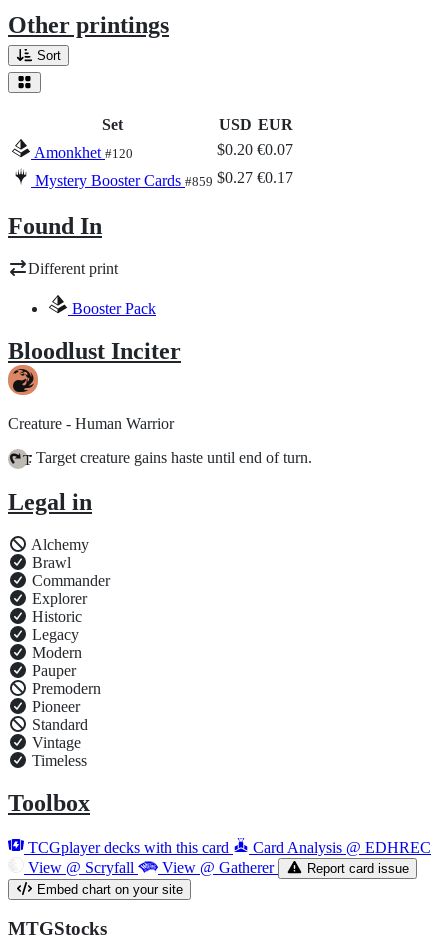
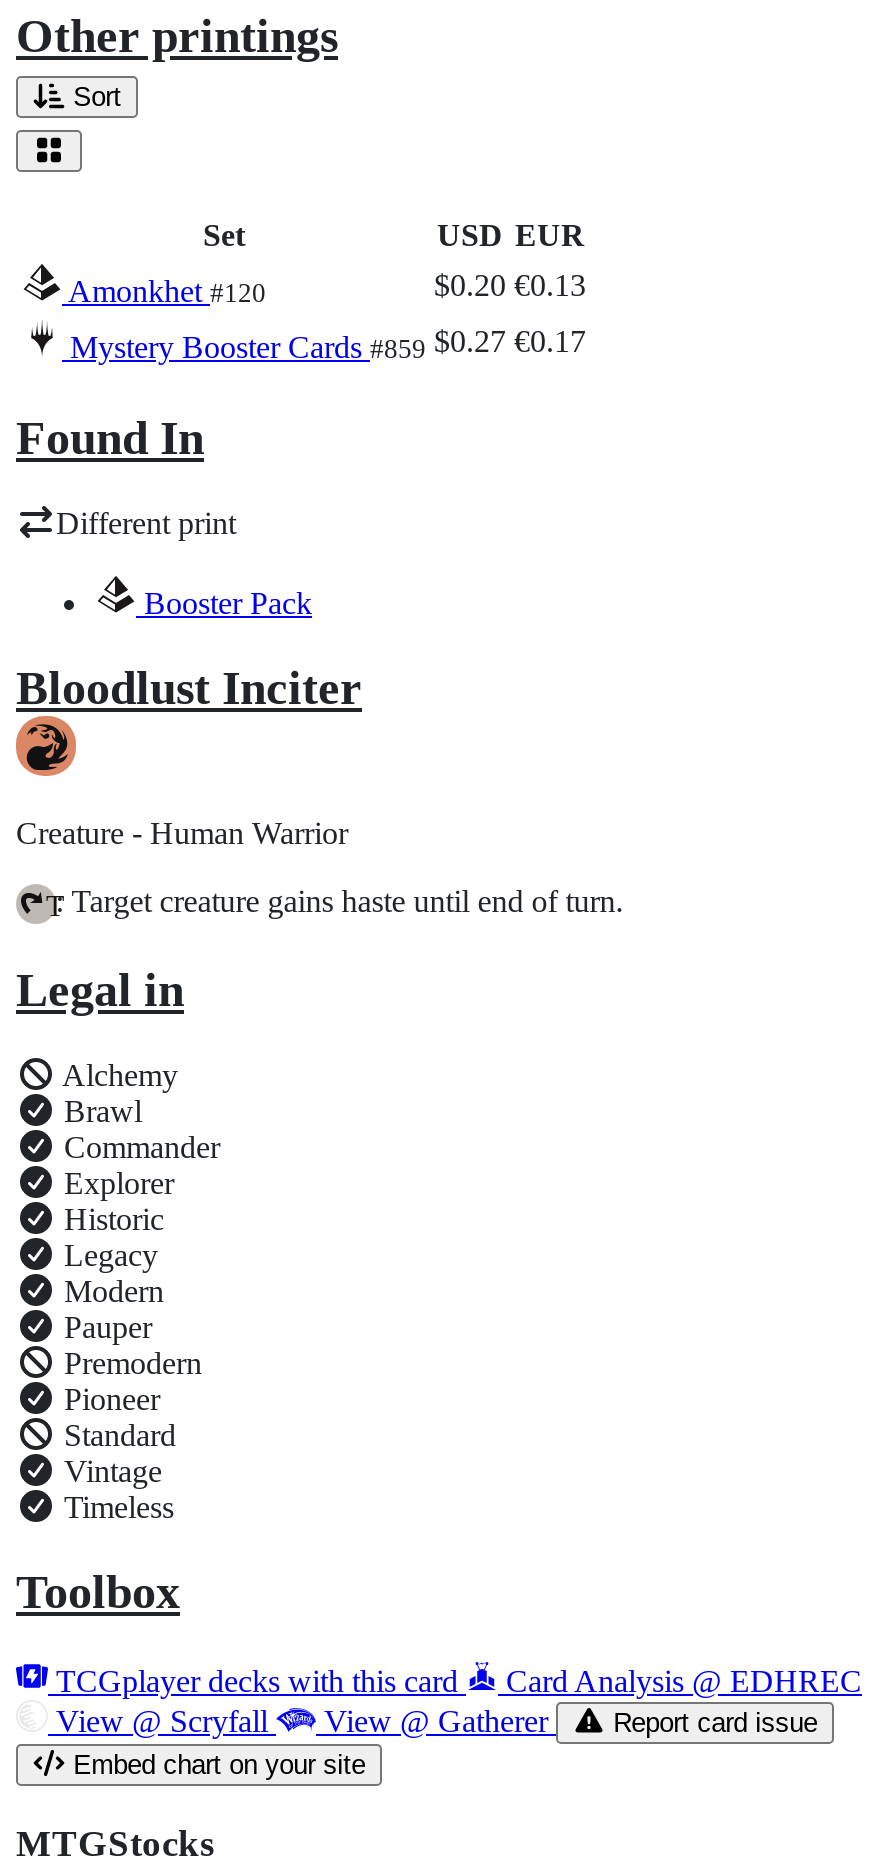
- $0.20 €0.07
+ $0.20 €0.13
